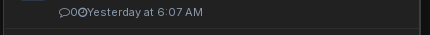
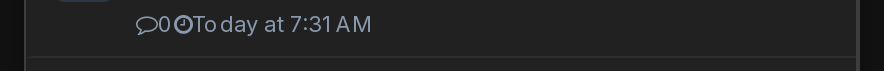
- Yesterday at 6:07 AM
+ Today at 7:31 AM
